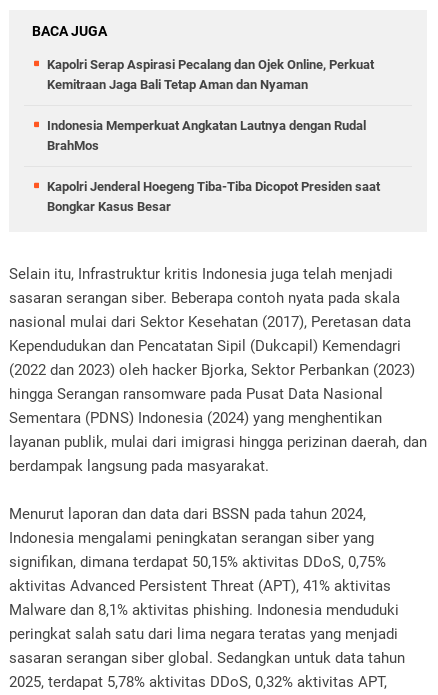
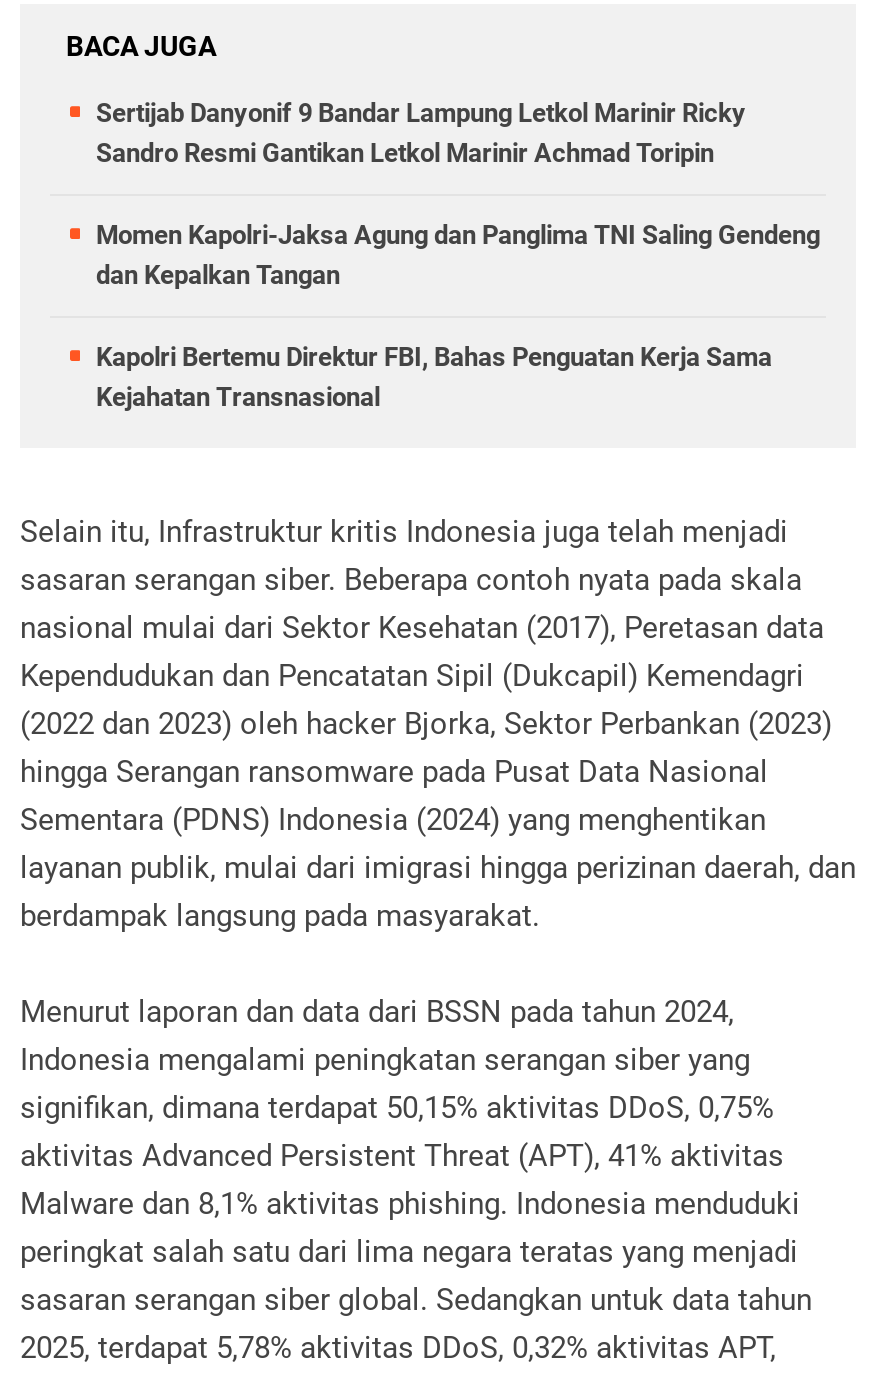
- Kapolri Serap Aspirasi Pecalang dan Ojek Online, Perkuat
- Kemitraan Jaga Bali Tetap Aman dan Nyaman
+ Sertijab Danyonif 9 Bandar Lampung Letkol Marinir Ricky
+ Sandro Resmi Gantikan Letkol Marinir Achmad Toripin

- Indonesia Memperkuat Angkatan Lautnya dengan Rudal
- BrahMos
+ Momen Kapolri-Jaksa Agung dan Panglima TNI Saling Gendeng
+ dan Kepalkan Tangan

- Kapolri Jenderal Hoegeng Tiba-Tiba Dicopot Presiden saat
- Bongkar Kasus Besar
+ Kapolri Bertemu Direktur FBI, Bahas Penguatan Kerja Sama
+ Kejahatan Transnasional
